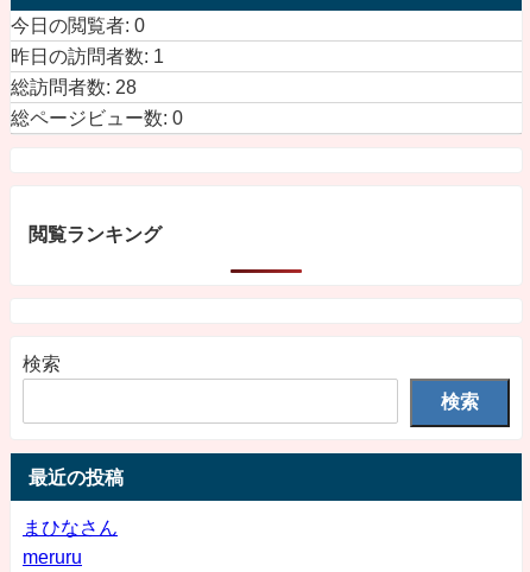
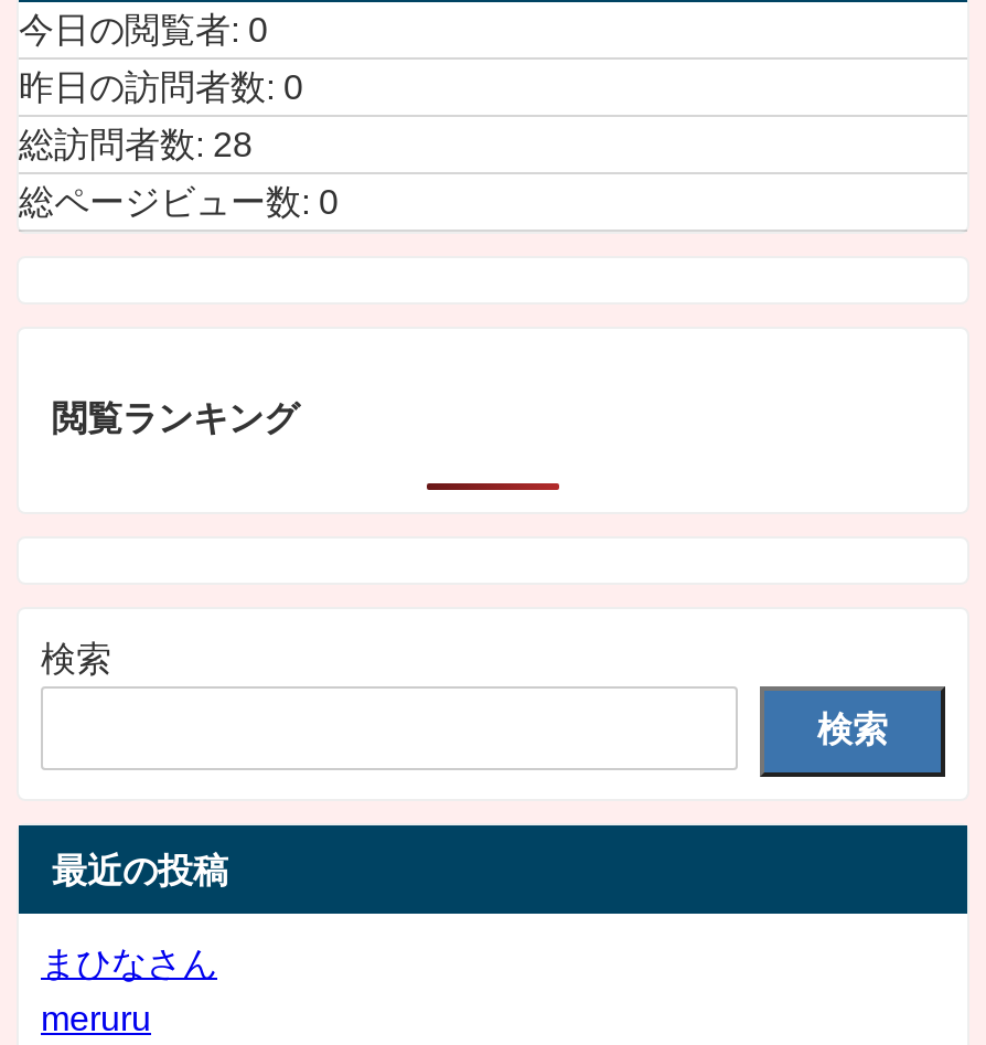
- 昨日の訪問者数: 1
+ 昨日の訪問者数: 0
